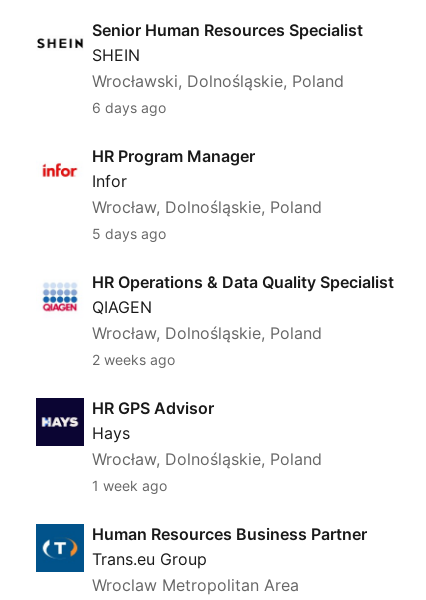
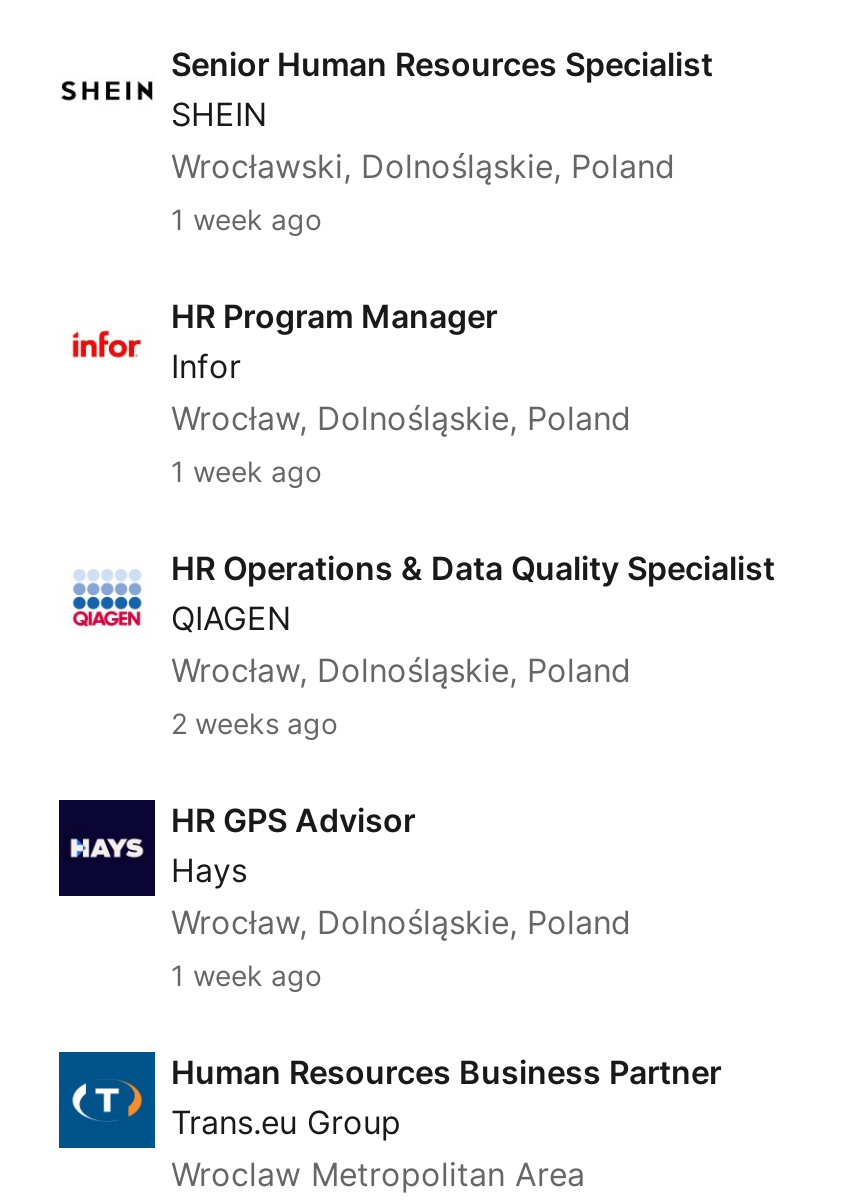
- 6 days ago
+ 1 week ago

- 5 days ago
+ 1 week ago
